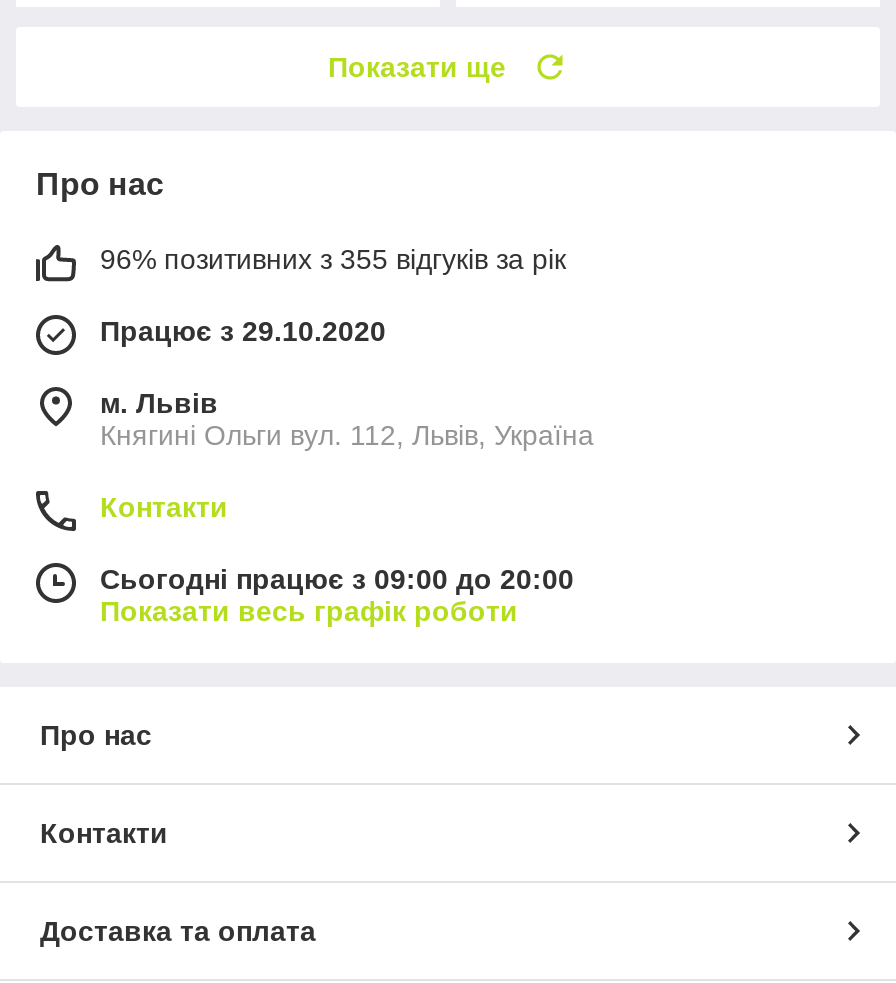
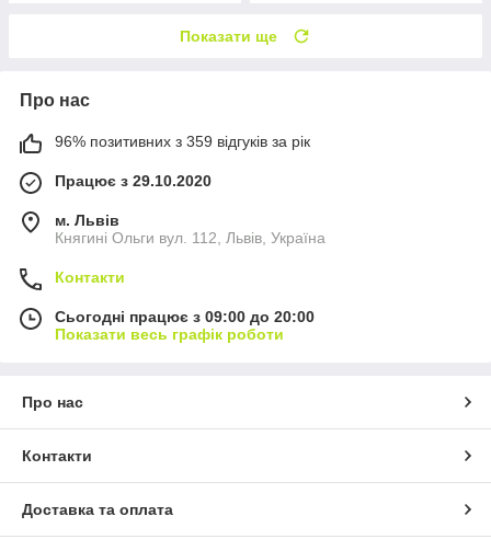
- 96% позитивних з 355 відгуків за рік
+ 96% позитивних з 359 відгуків за рік
